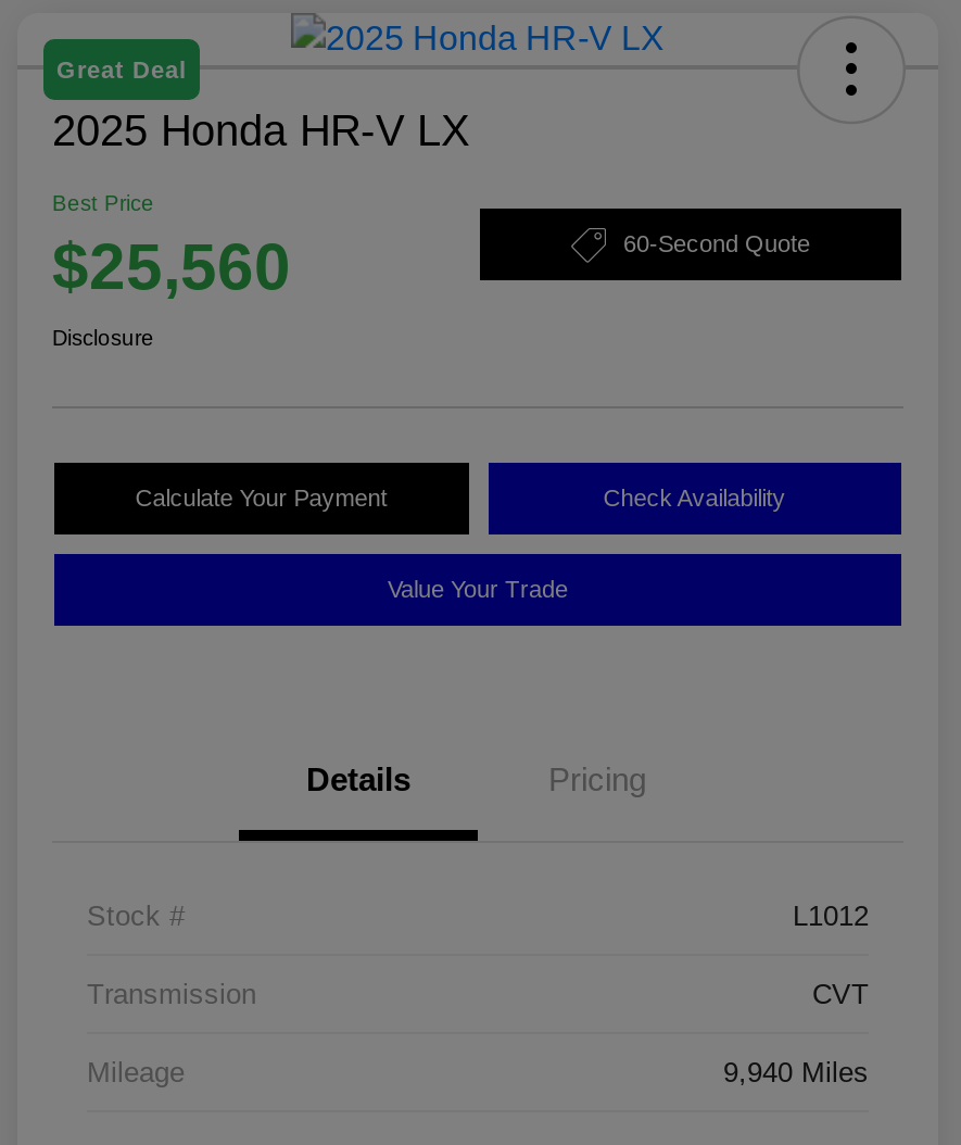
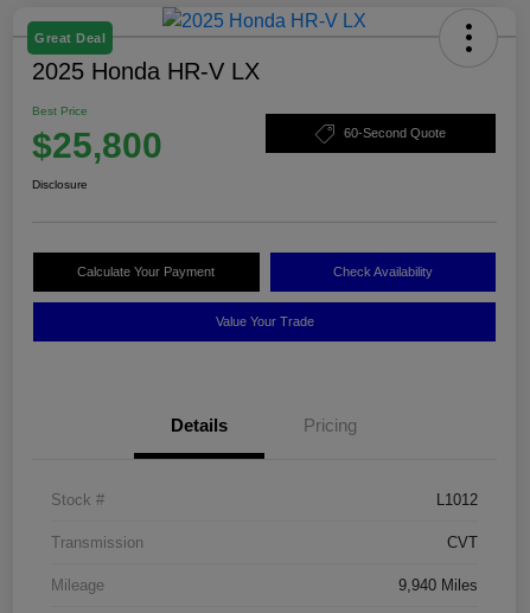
- $25,560
+ $25,800
